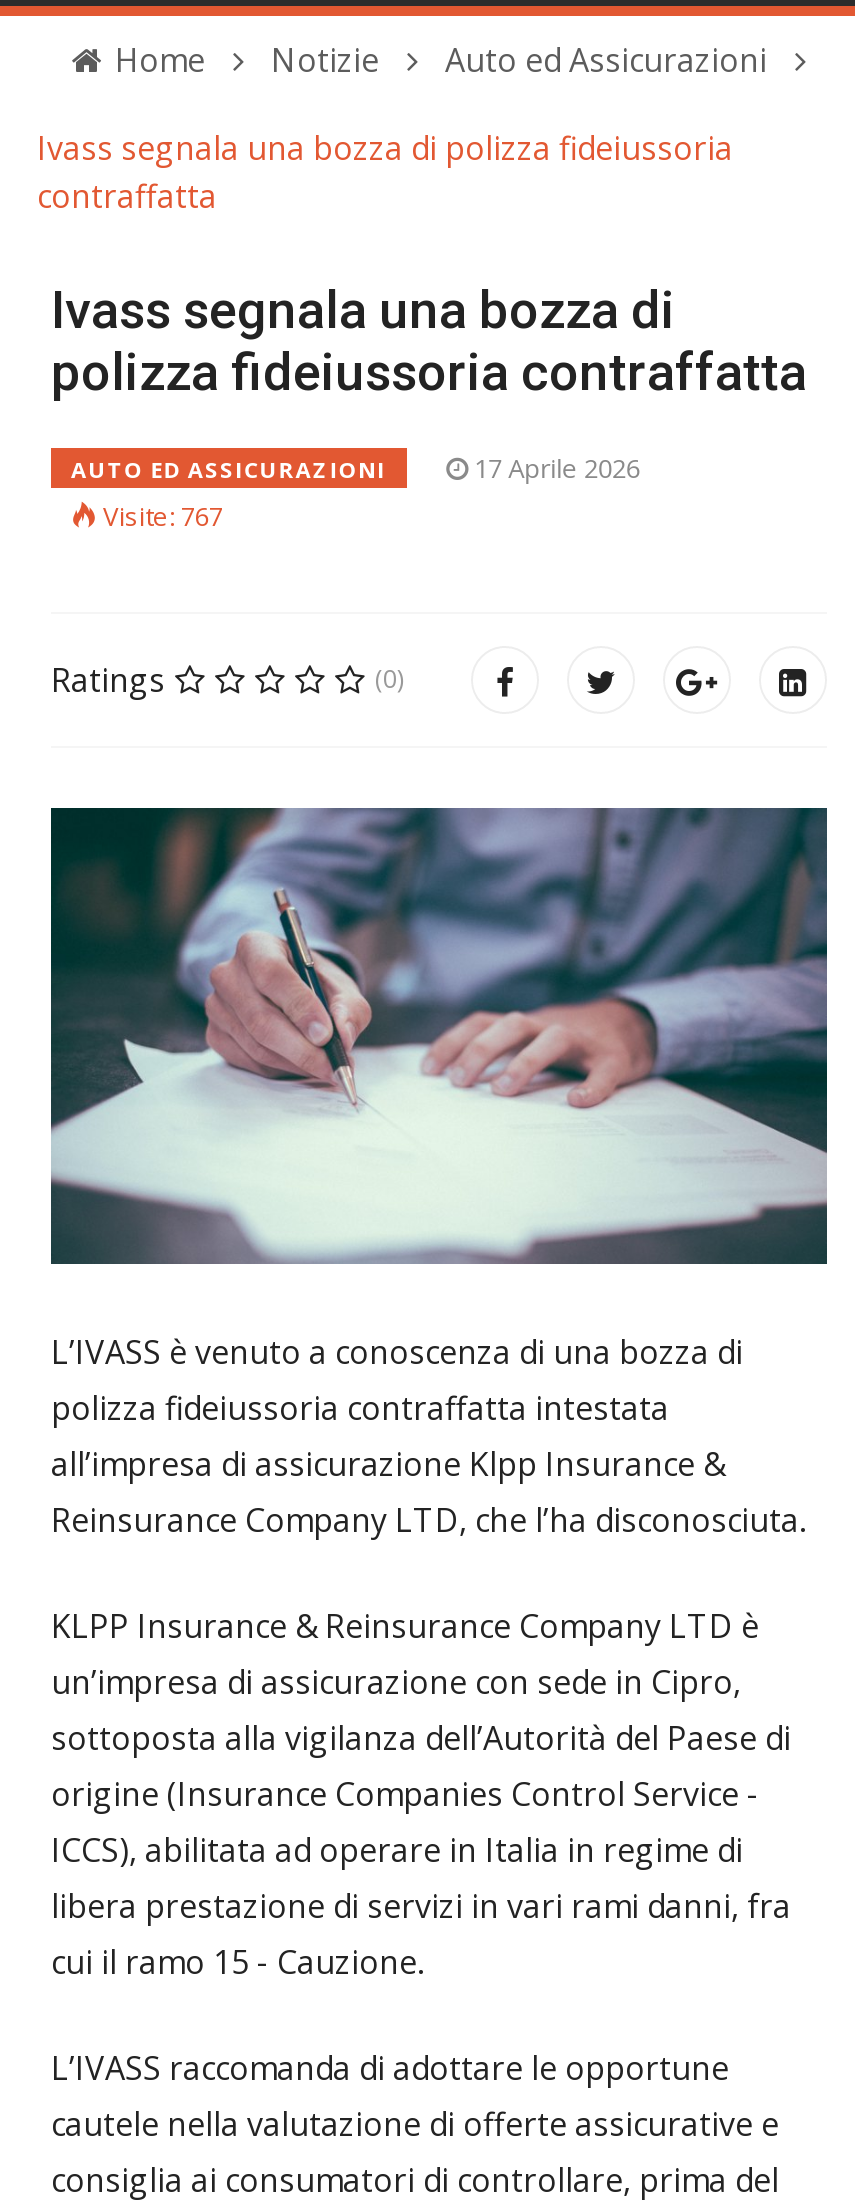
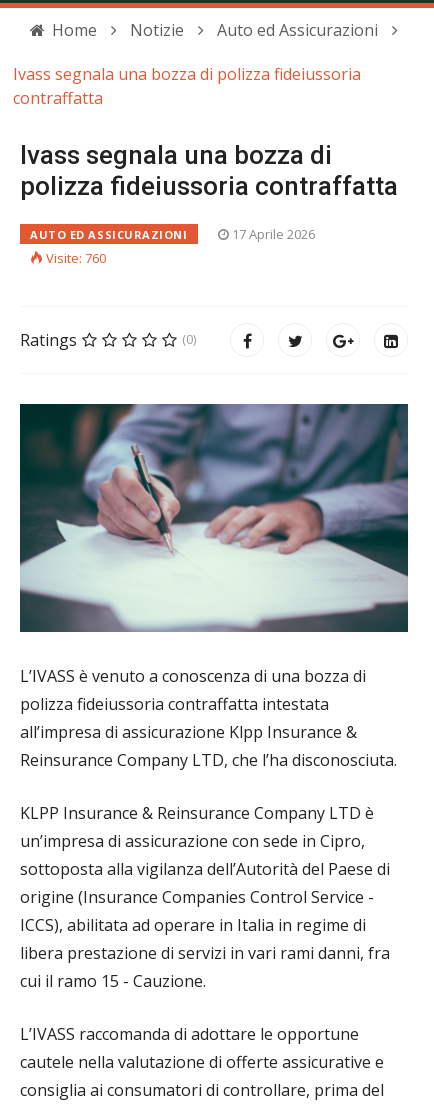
- Visite: 767
+ Visite: 760
